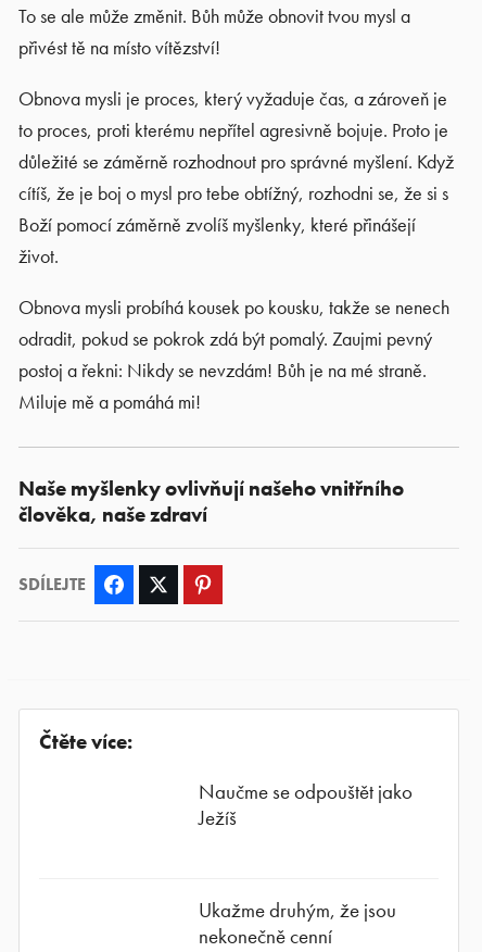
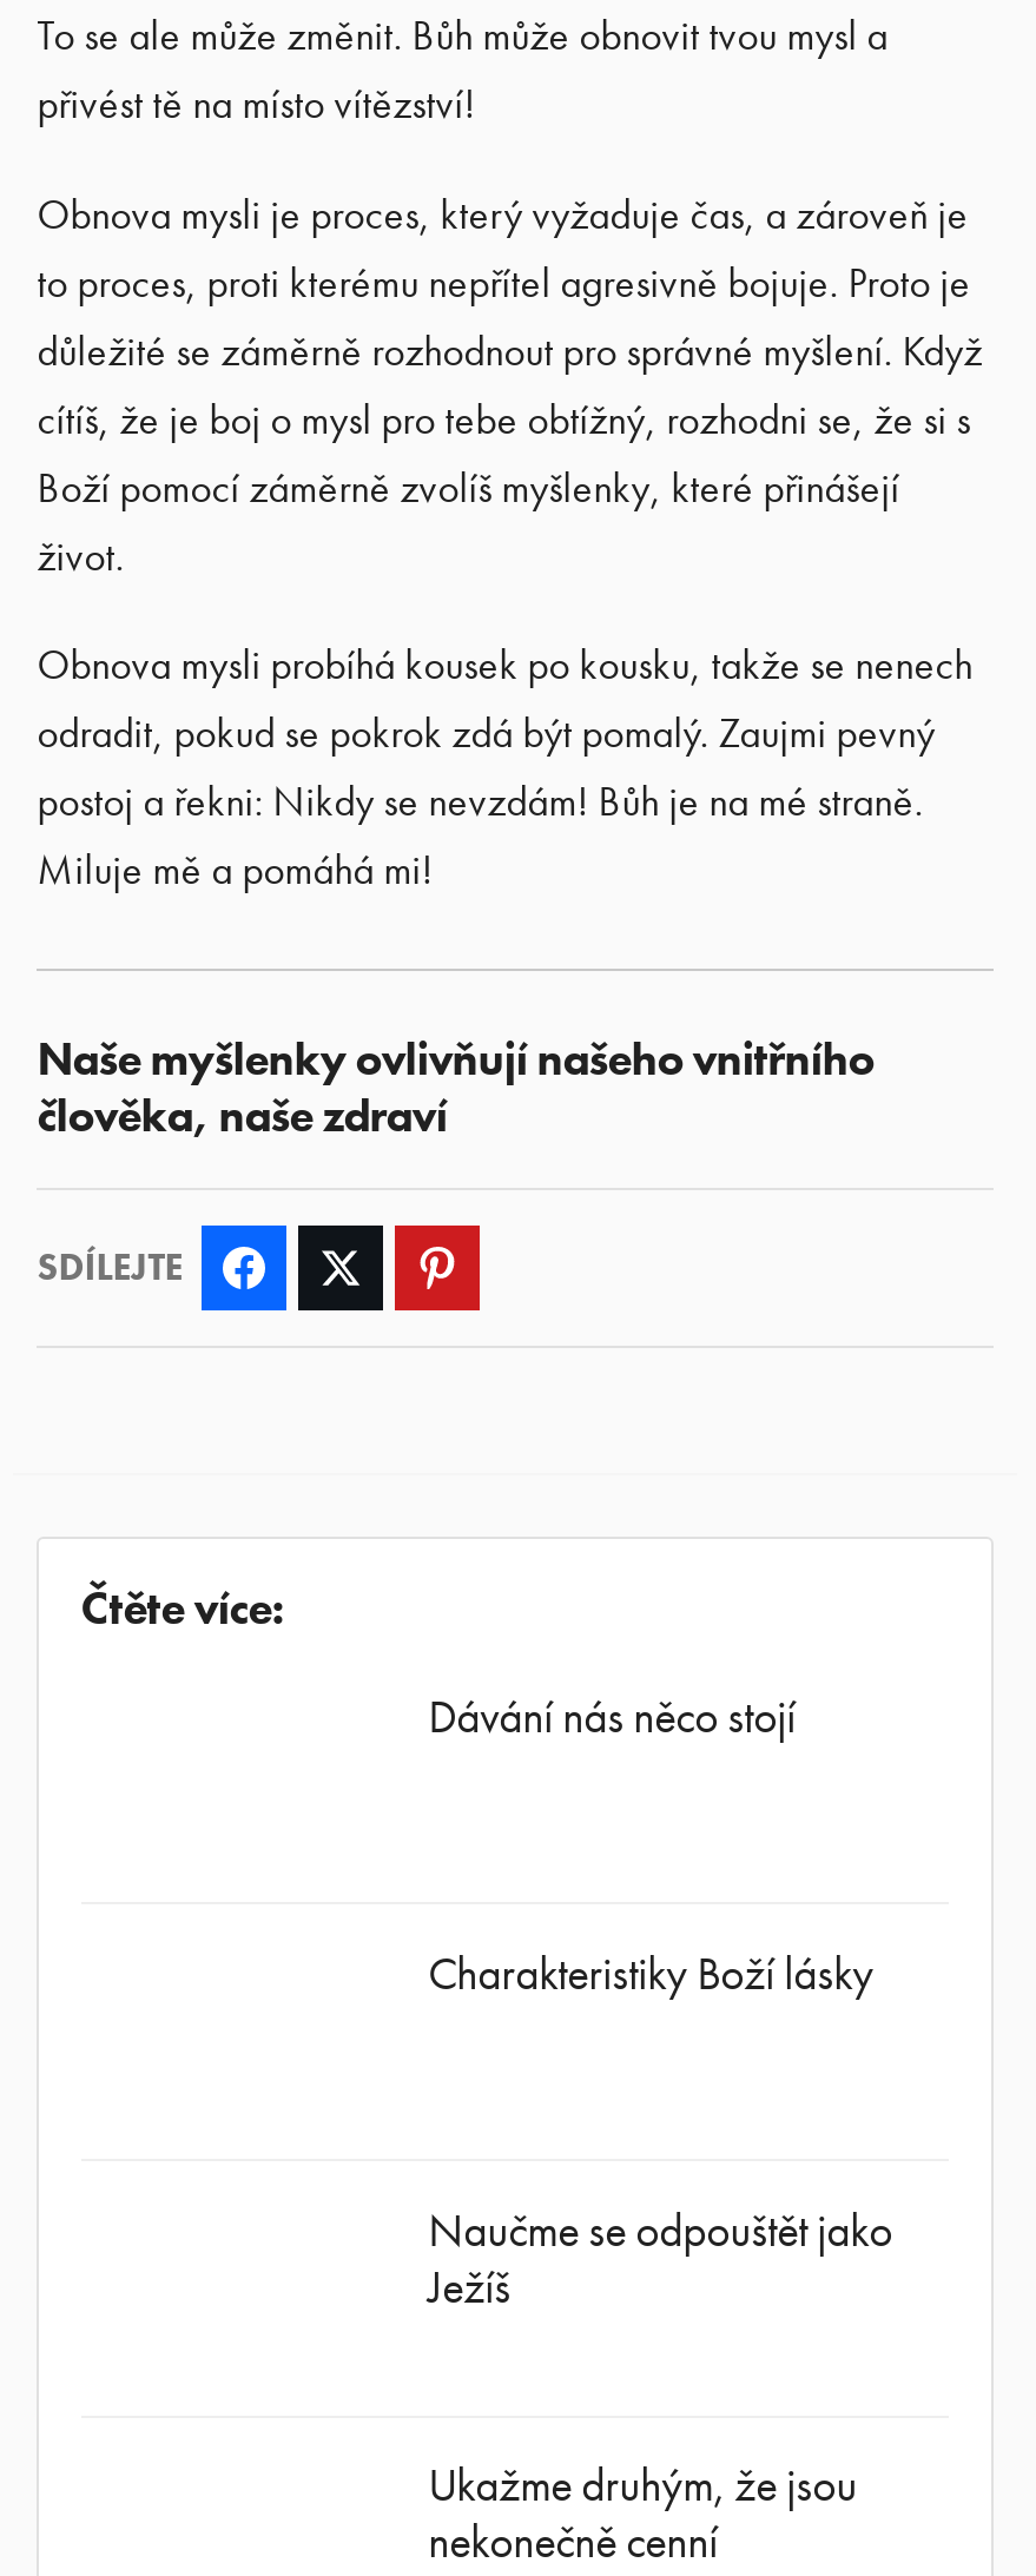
+ Dávání nás něco stojí

+ Charakteristiky Boží lásky
